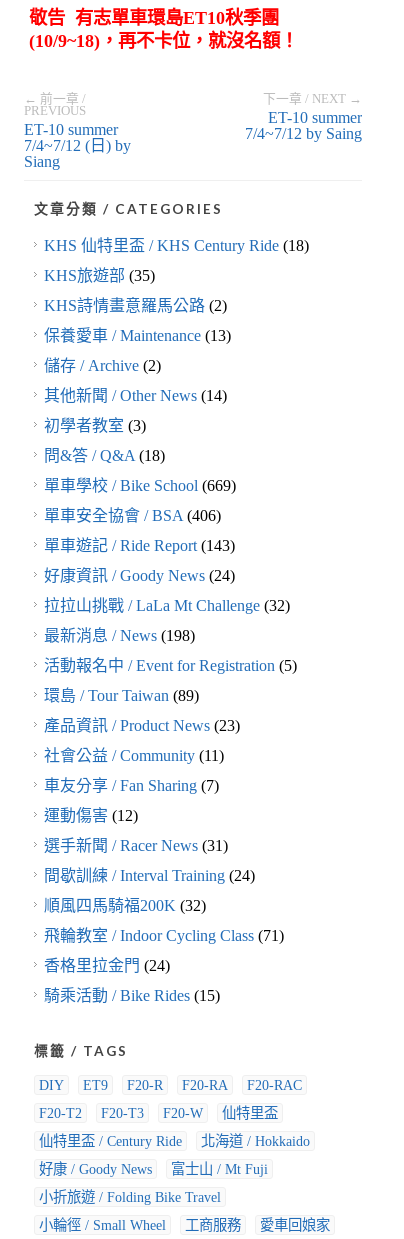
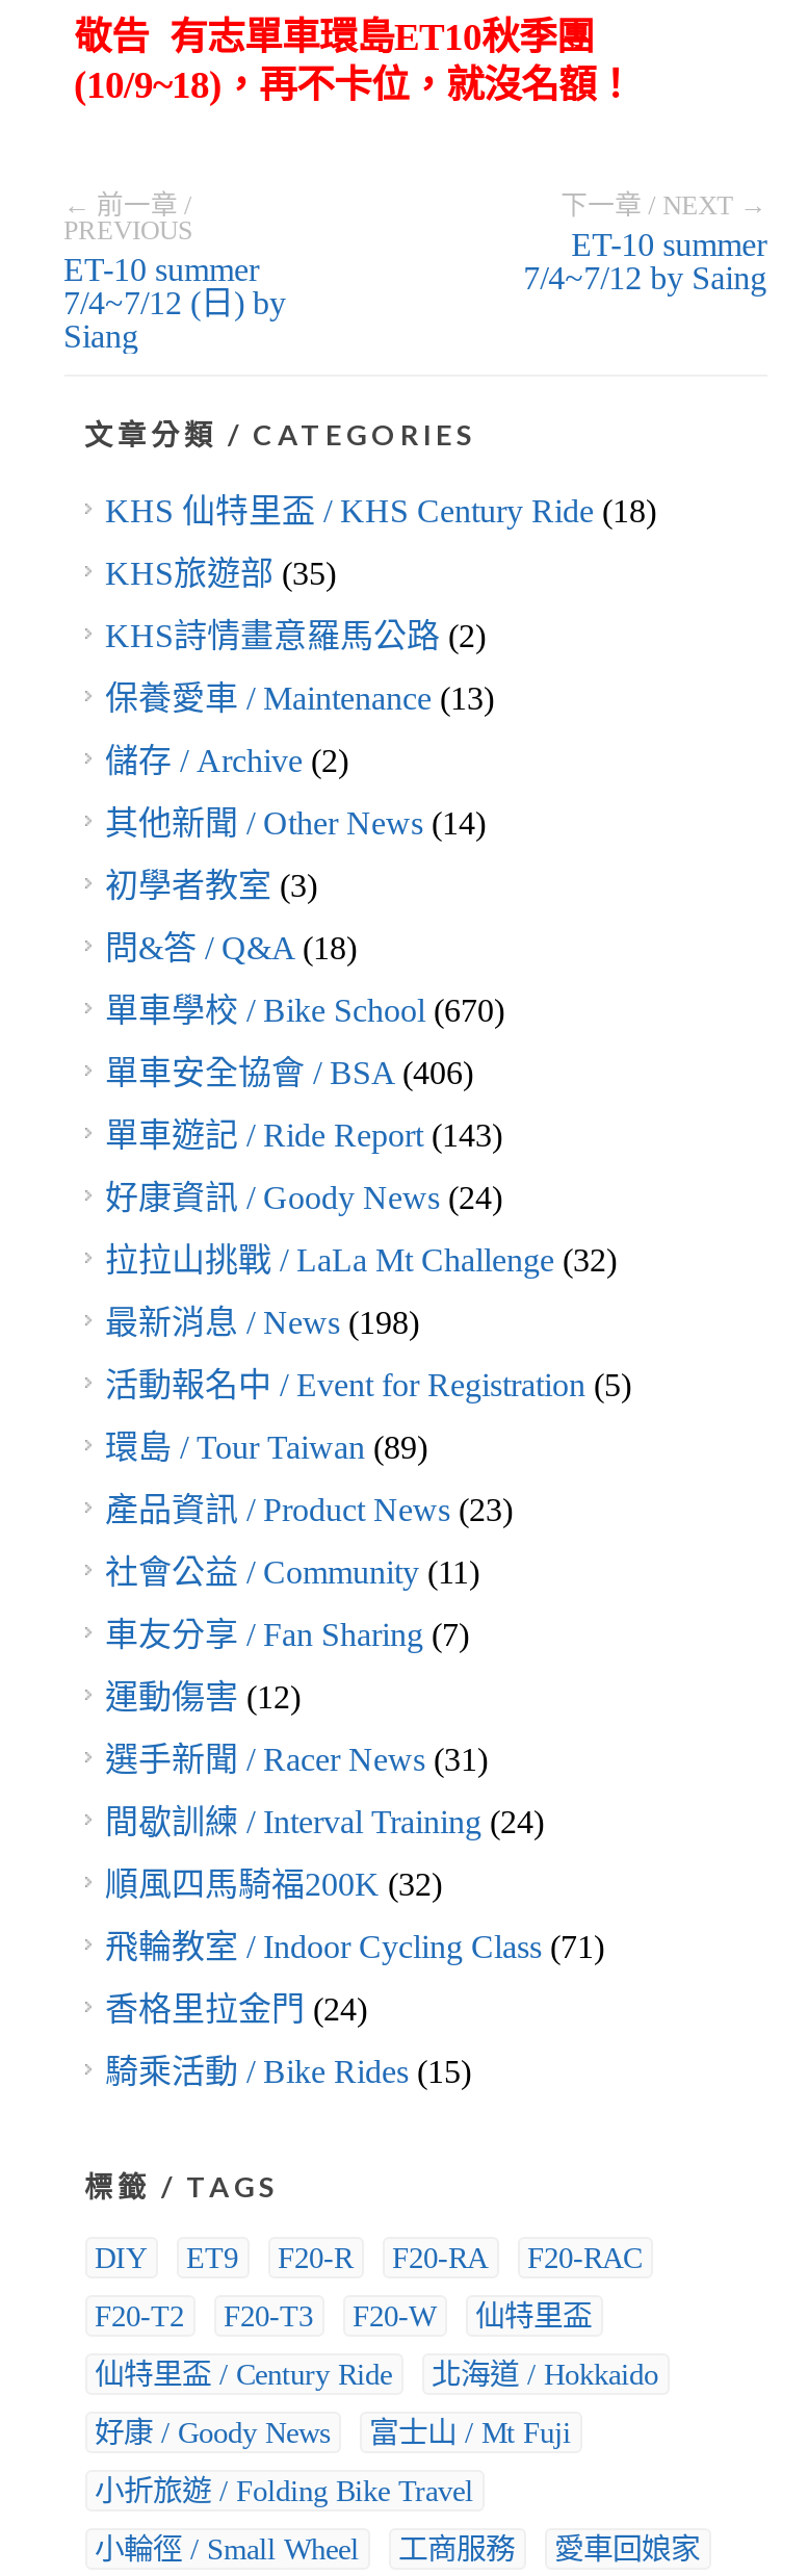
- 單車學校 / Bike School (669)
+ 單車學校 / Bike School (670)
